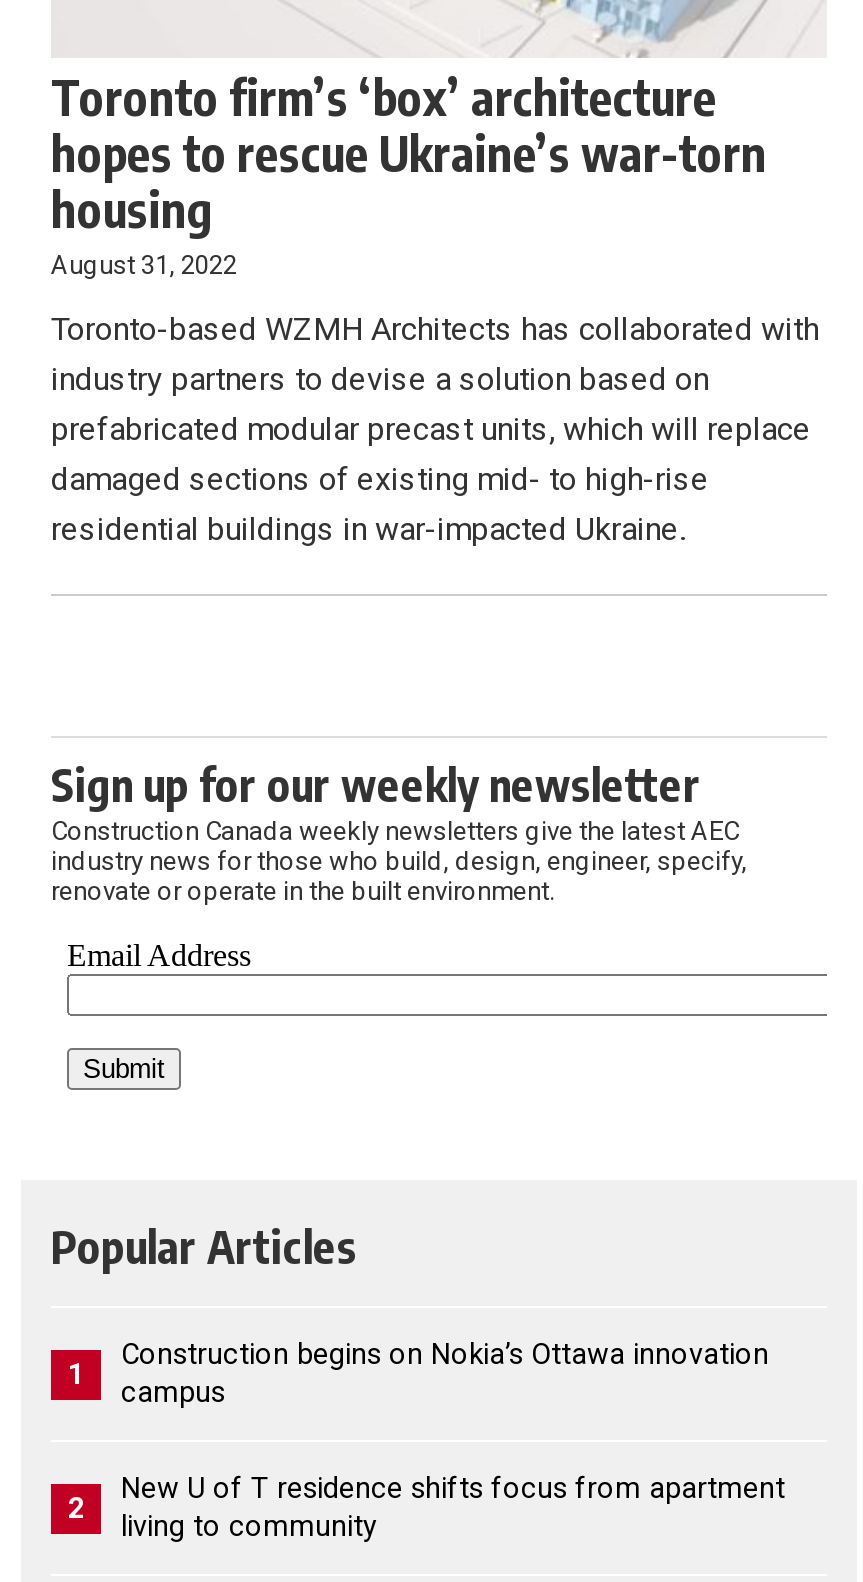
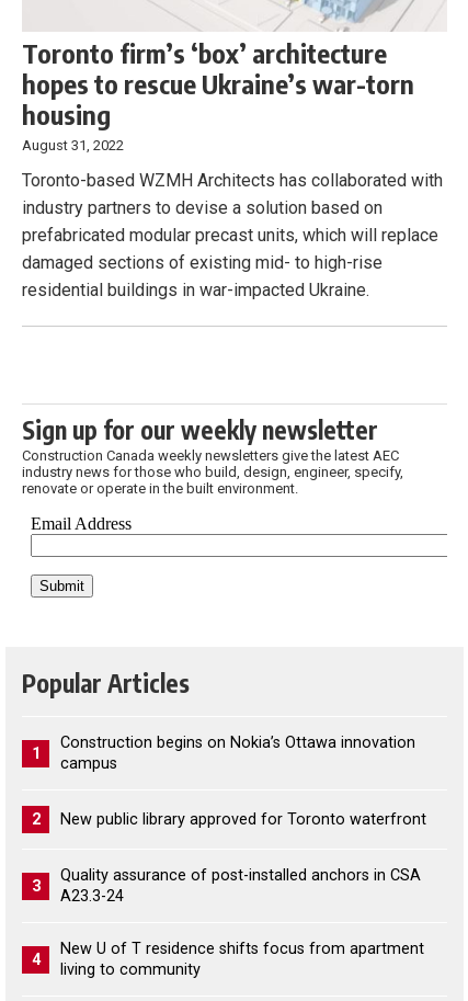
+ 3

+ Quality assurance of post-installed anchors in CSA
+ A23.3-24
+ 4

+ New public library approved for Toronto waterfront
